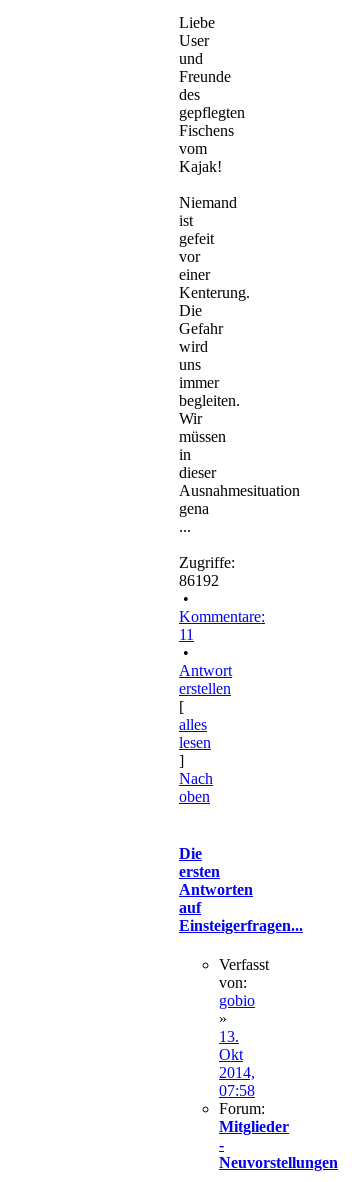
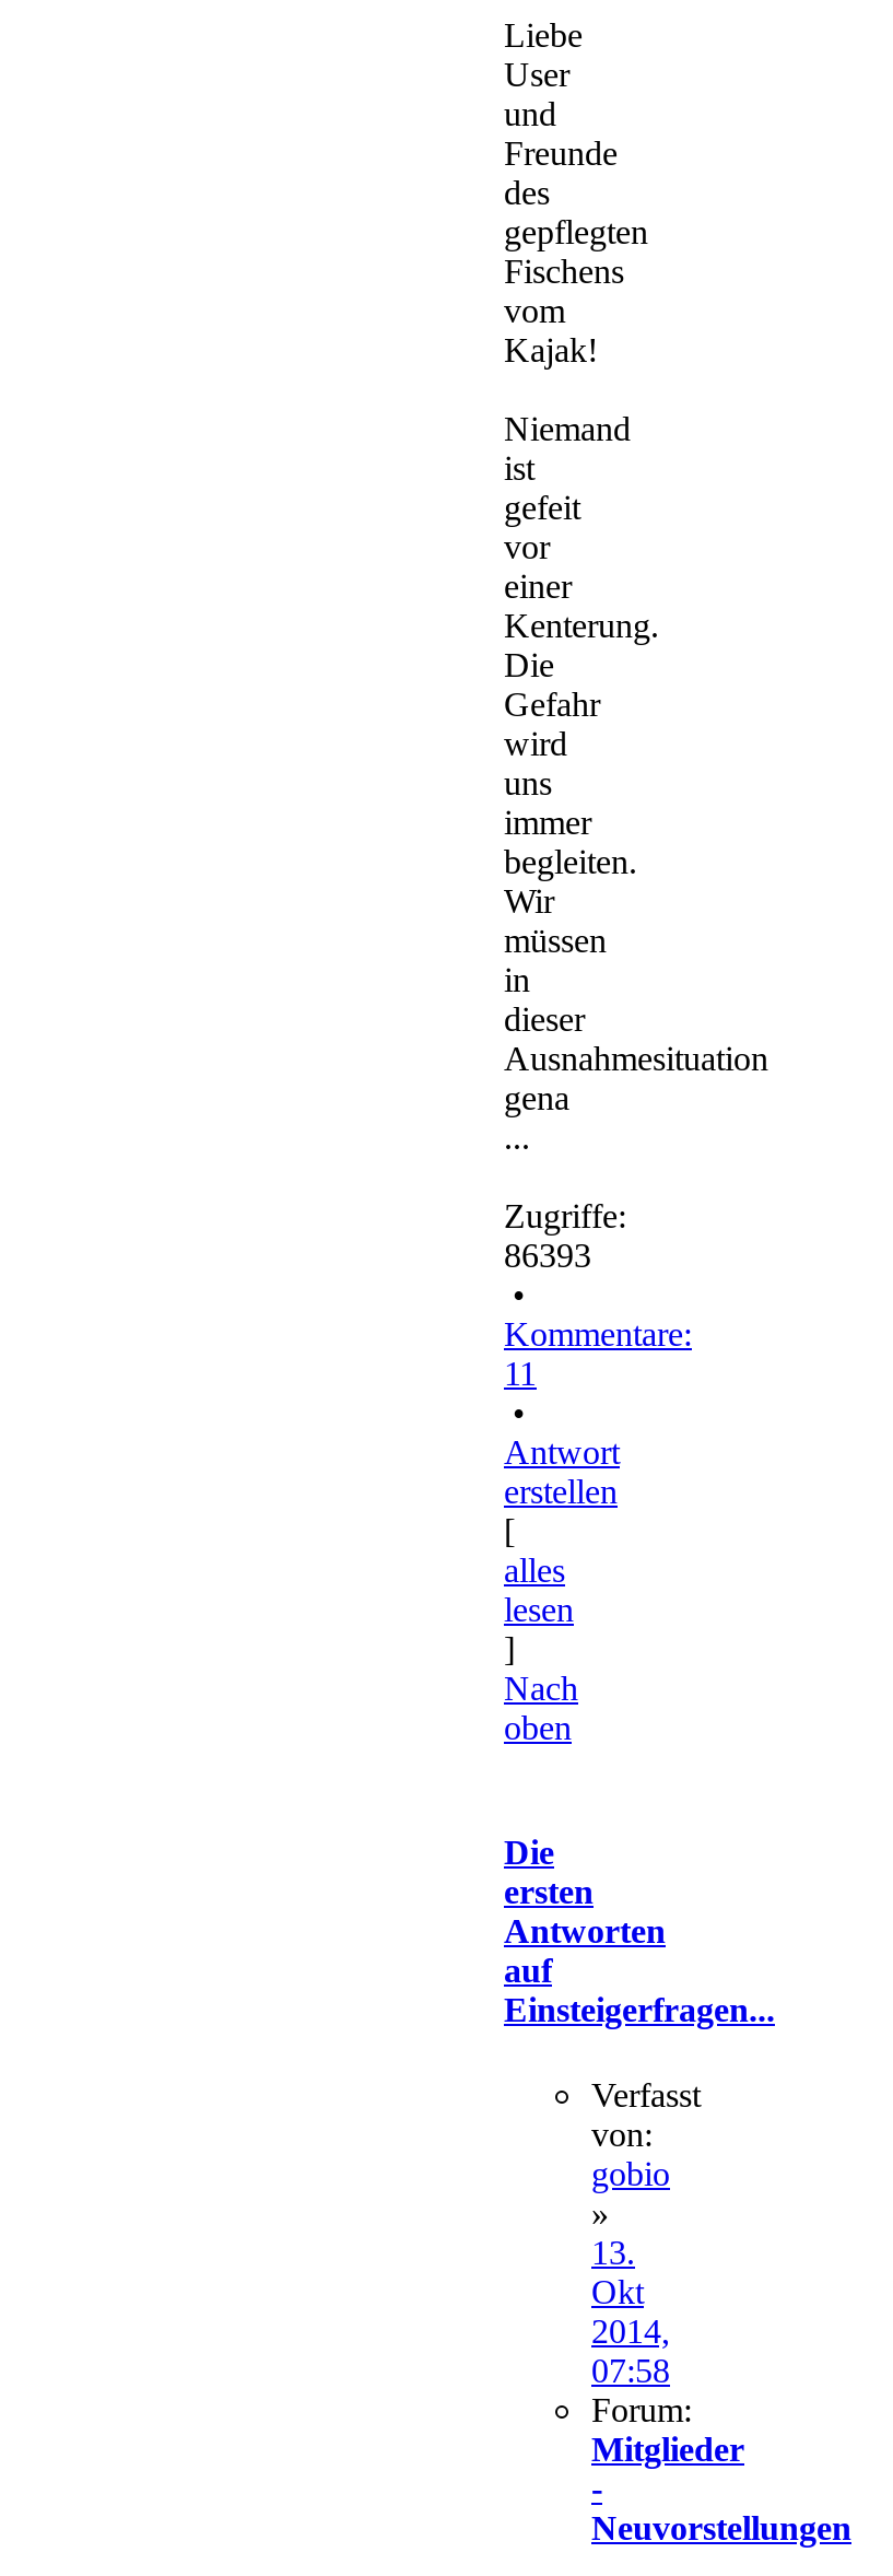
- 86192
+ 86393
